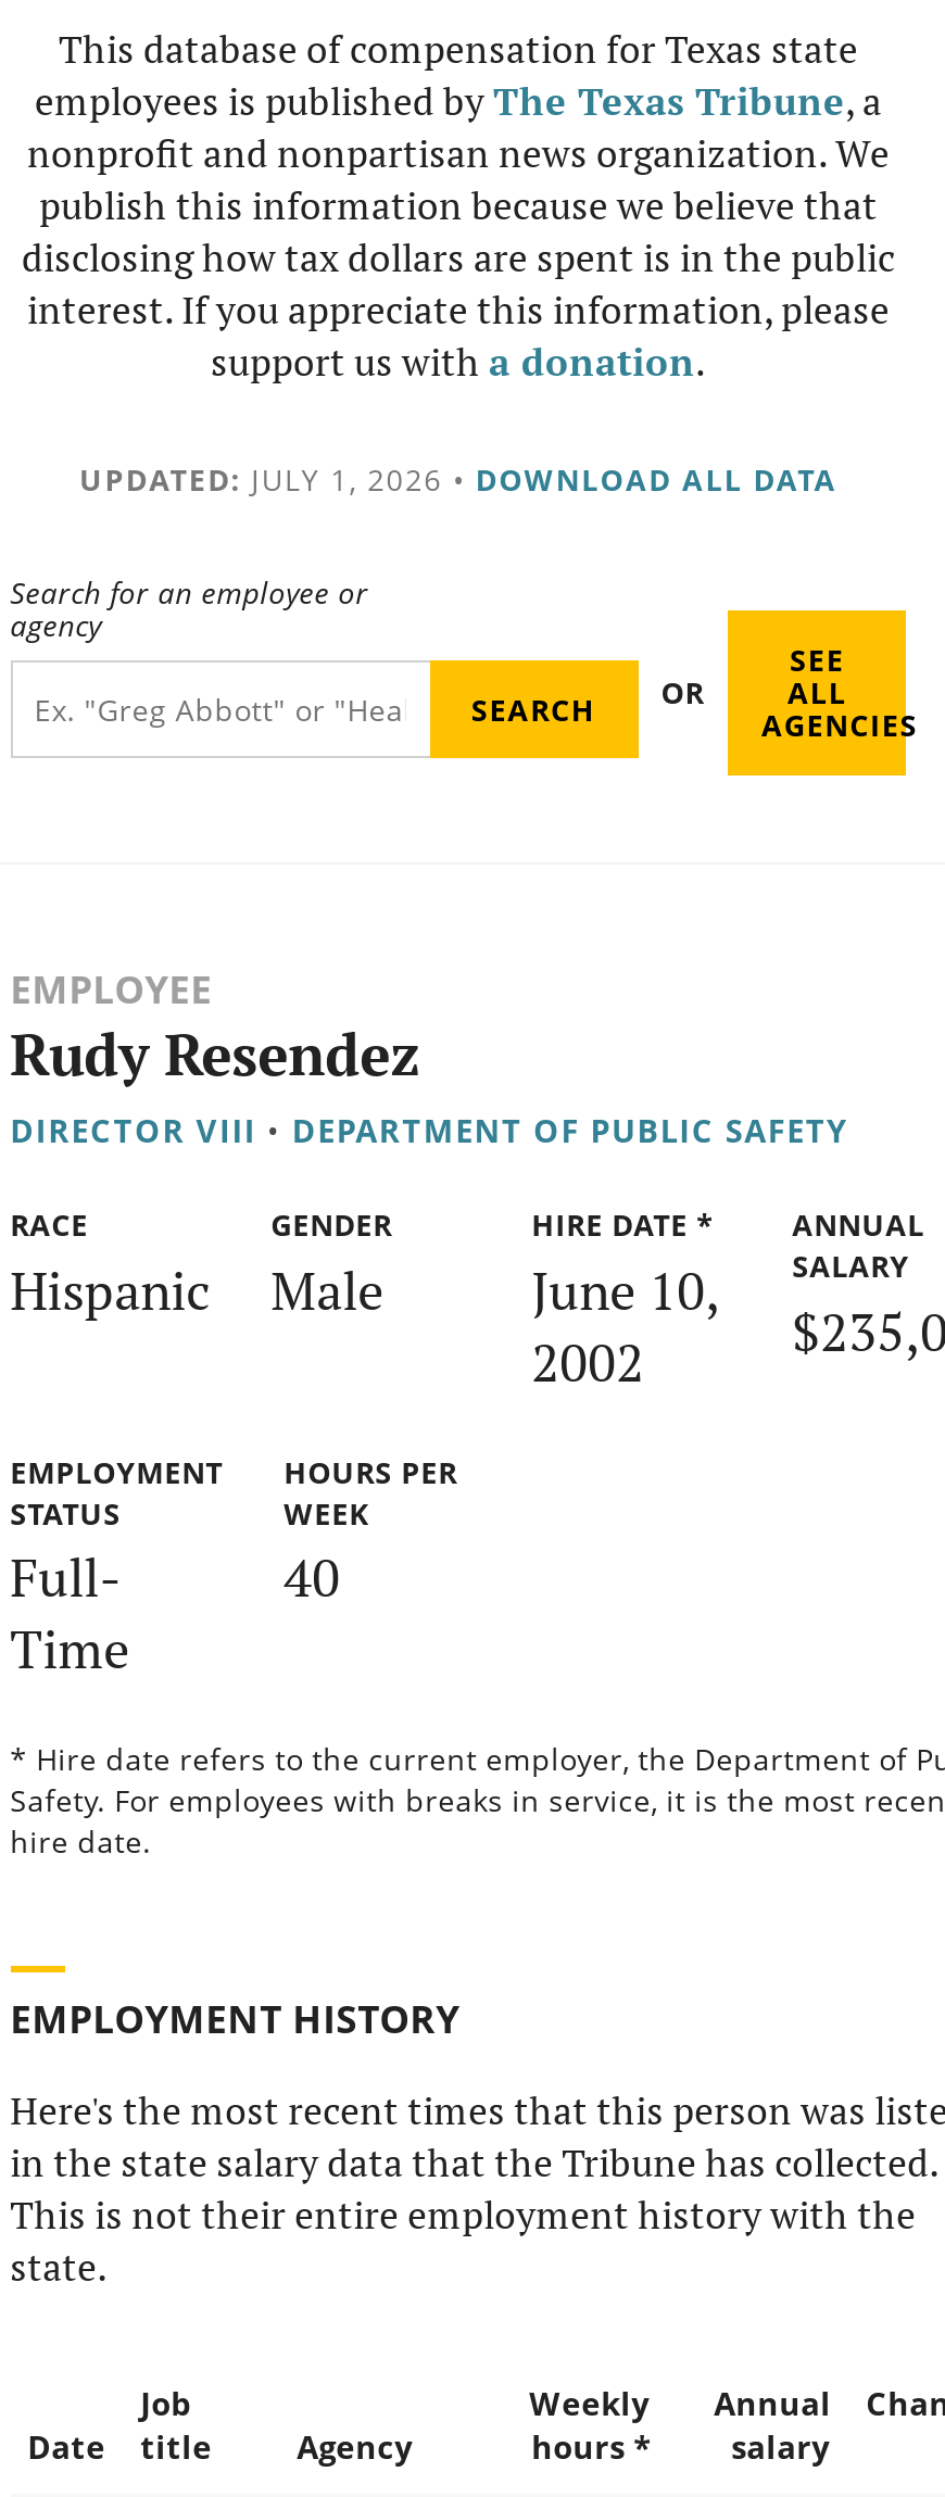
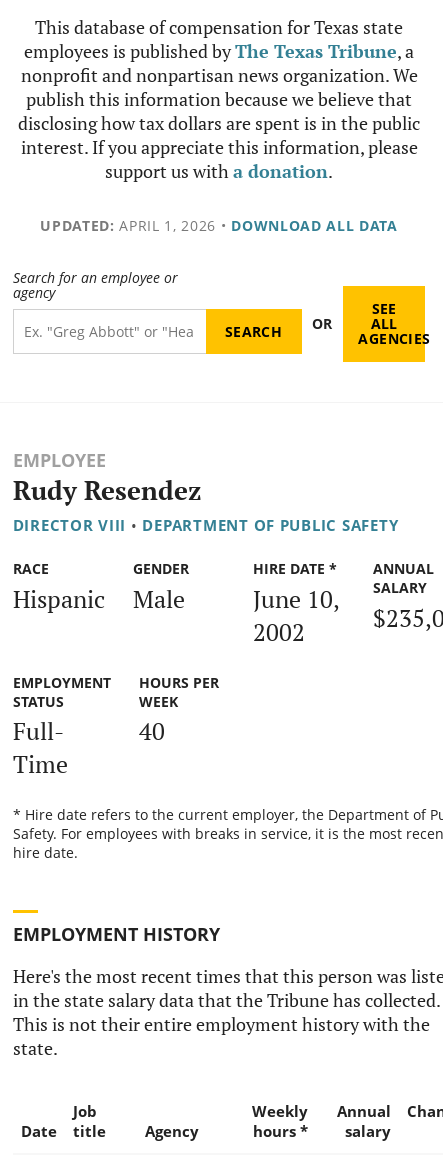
- UPDATED: JULY 1, 2026 • DOWNLOAD ALL DATA
+ UPDATED: APRIL 1, 2026 • DOWNLOAD ALL DATA
